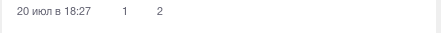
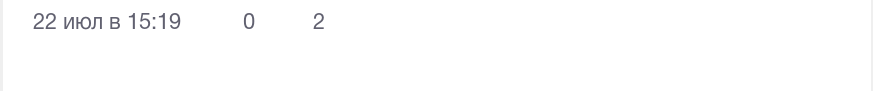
- 20 июл в 18:27
- 1
+ 22 июл в 15:19
+ 0
